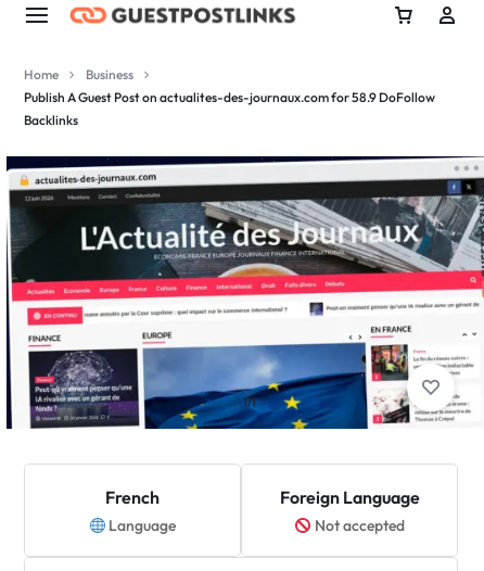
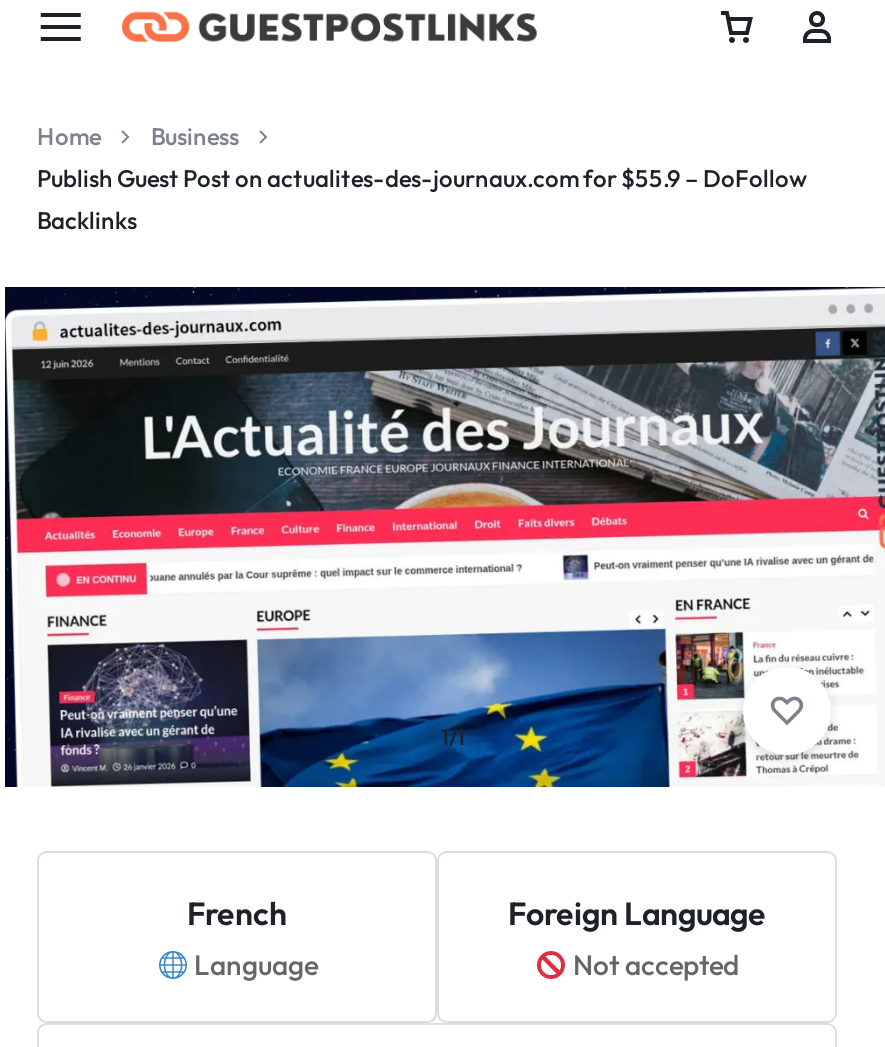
- Publish A Guest Post on actualites-des-journaux.com for 58.9 DoFollow
+ Publish Guest Post on actualites-des-journaux.com for $55.9 – DoFollow
